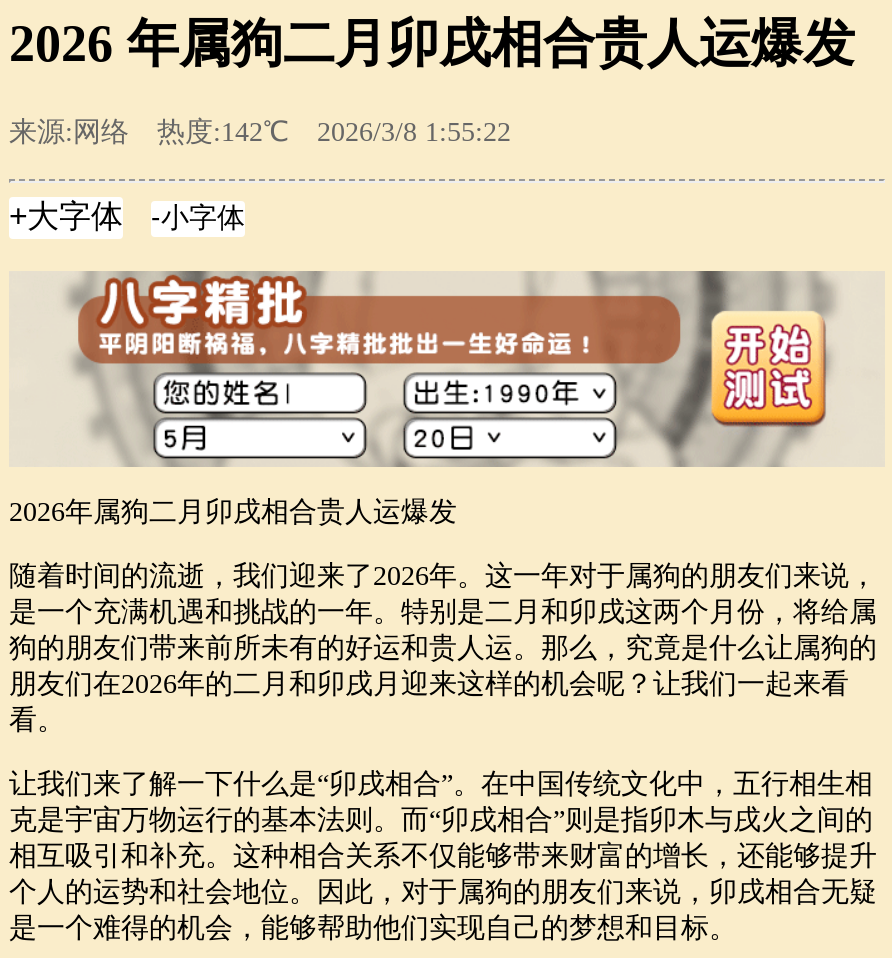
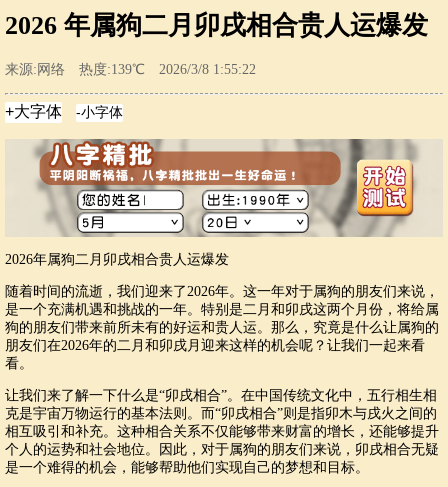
- 来源:网络 热度:142℃ 2026/3/8 1:55:22
+ 来源:网络 热度:139℃ 2026/3/8 1:55:22
